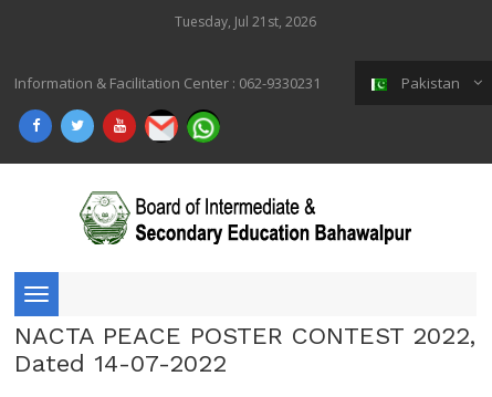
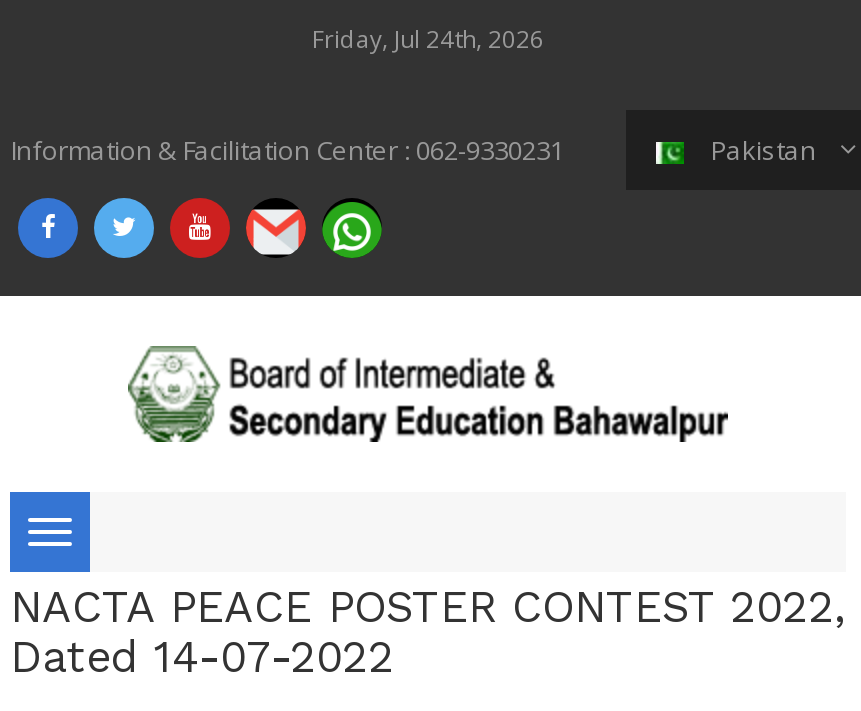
- Tuesday, Jul 21st, 2026
+ Friday, Jul 24th, 2026
